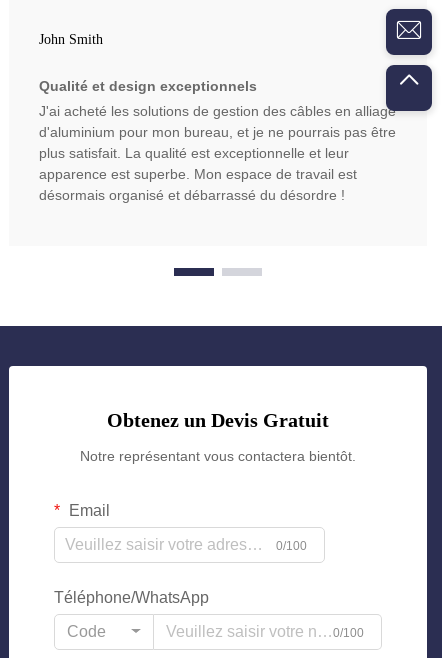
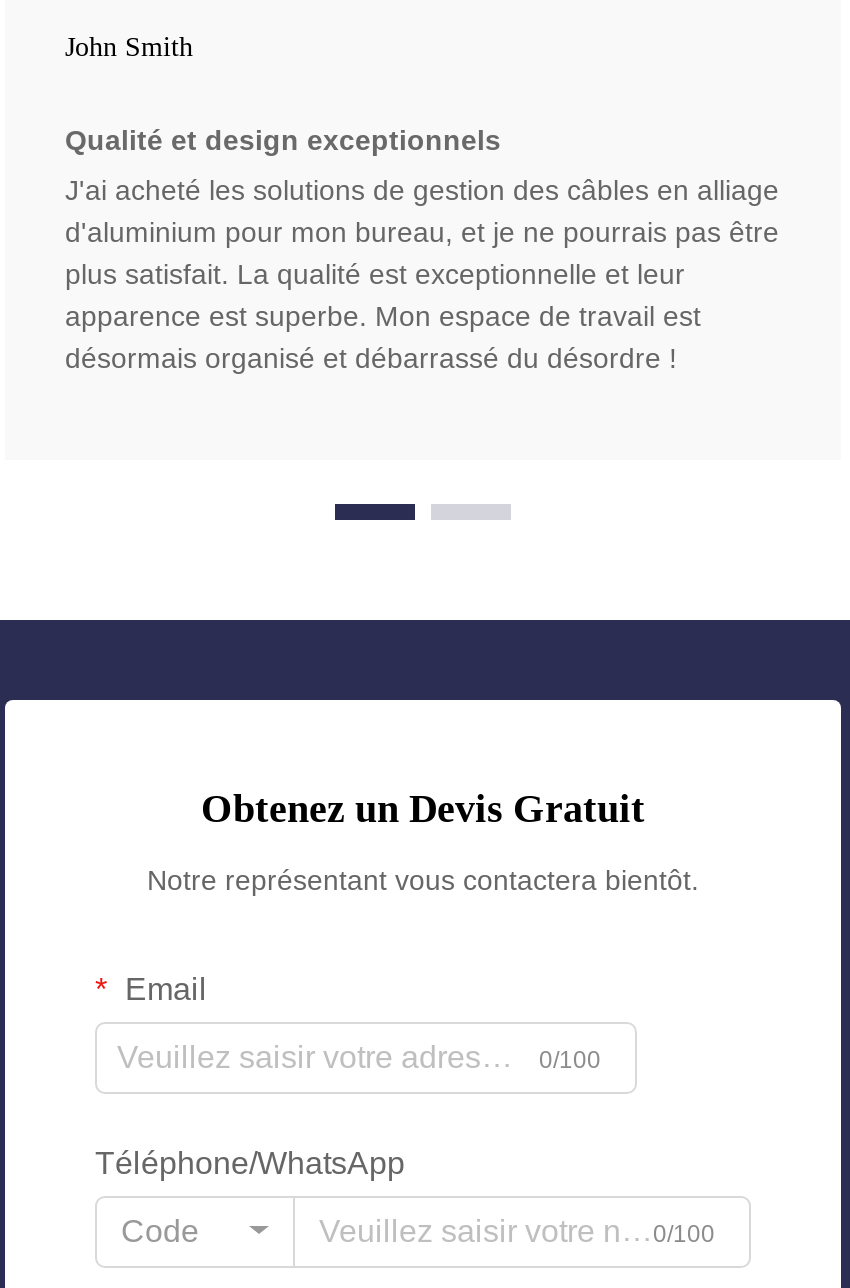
- [image]

- [image]
